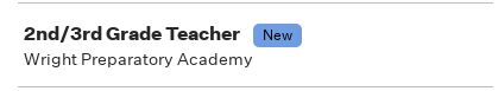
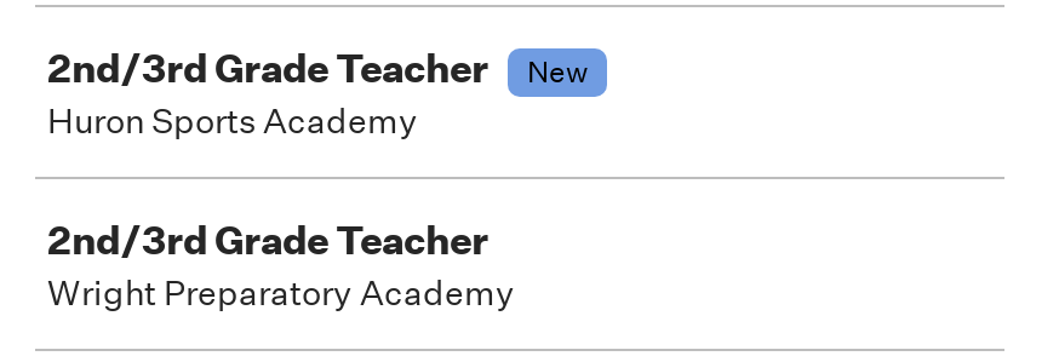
+ Huron Sports Academy
+ 2nd/3rd Grade Teacher
